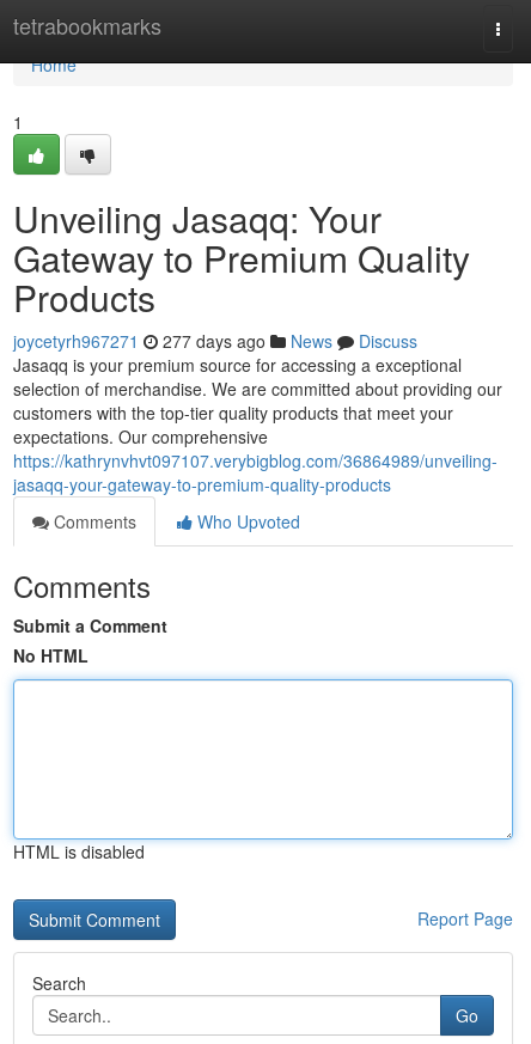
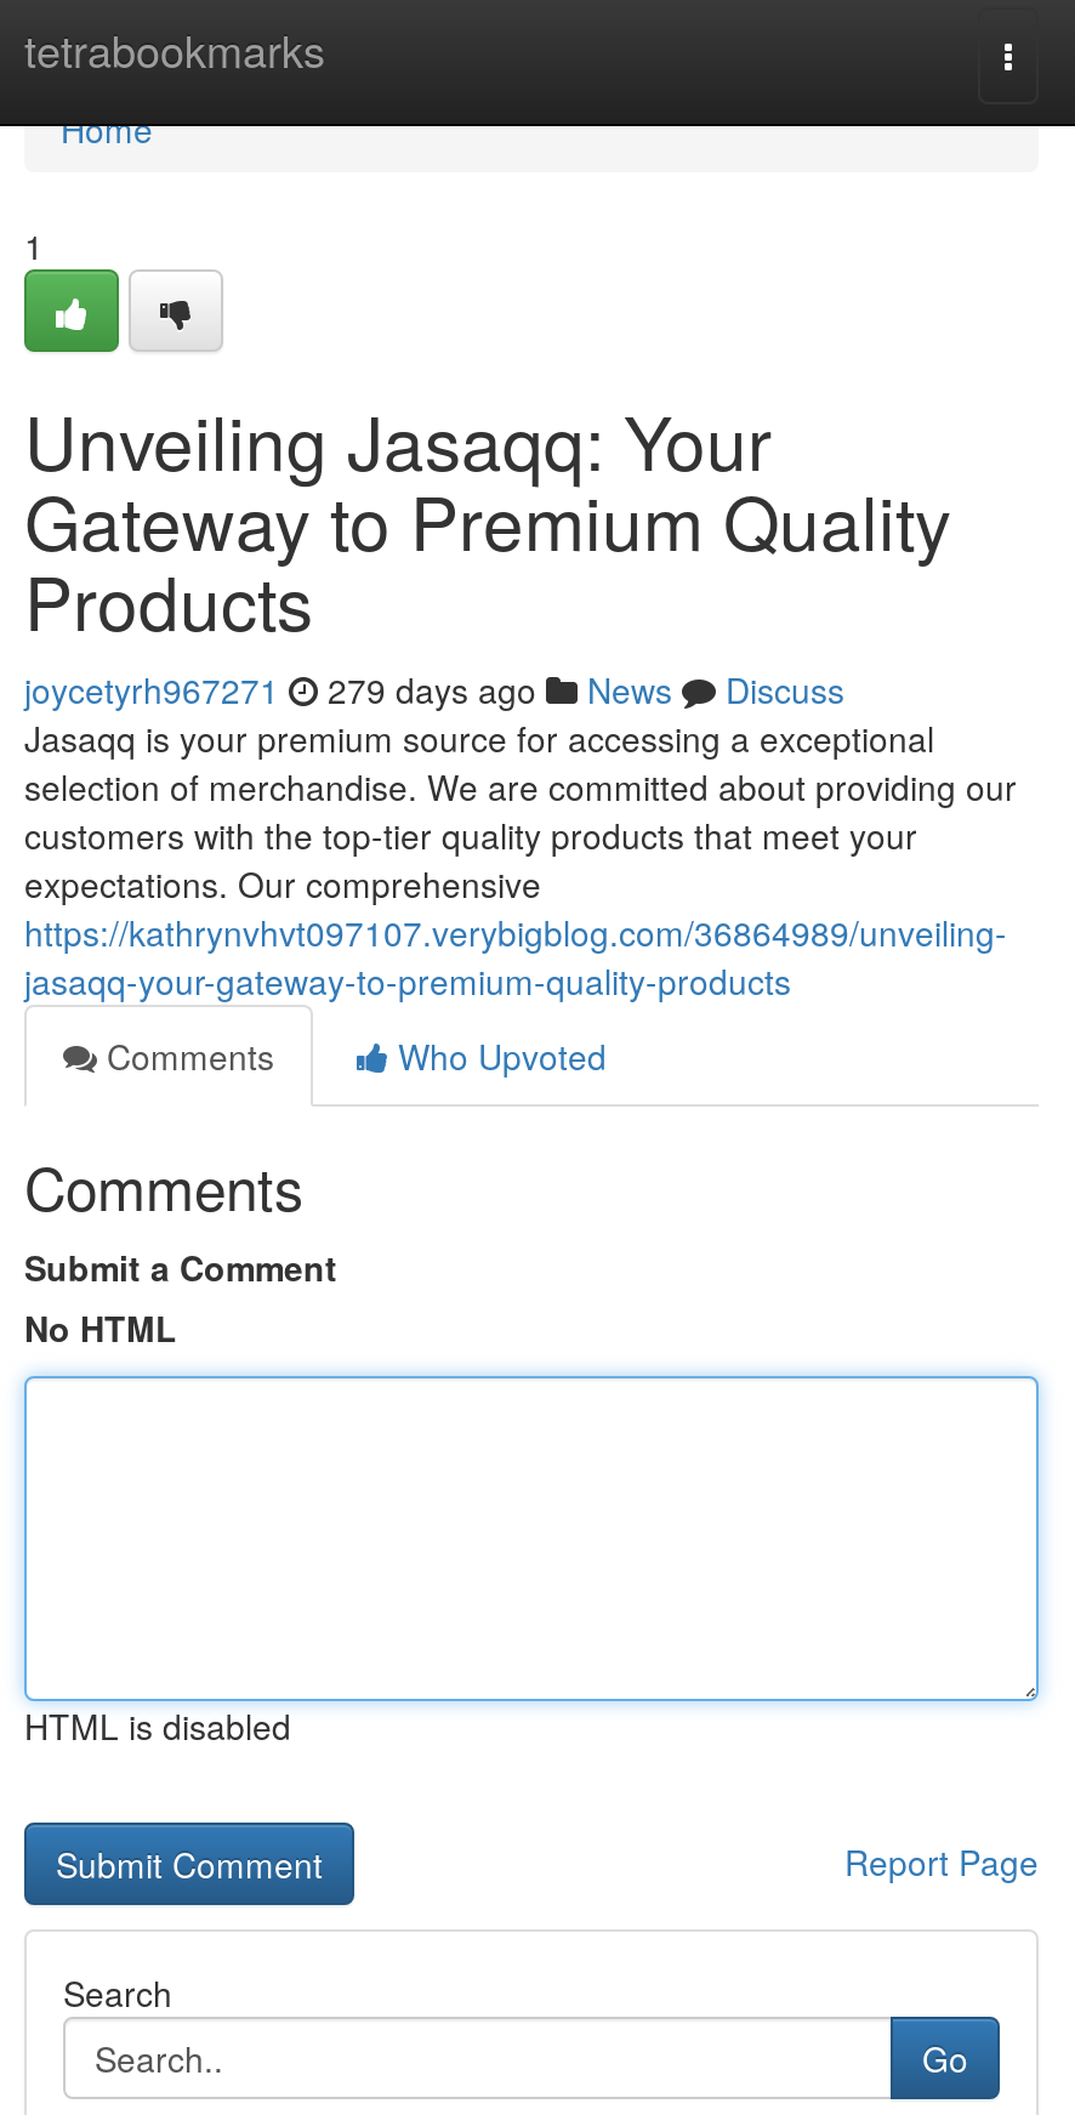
- joycetyrh967271 277 days ago News Discuss
+ joycetyrh967271 279 days ago News Discuss
